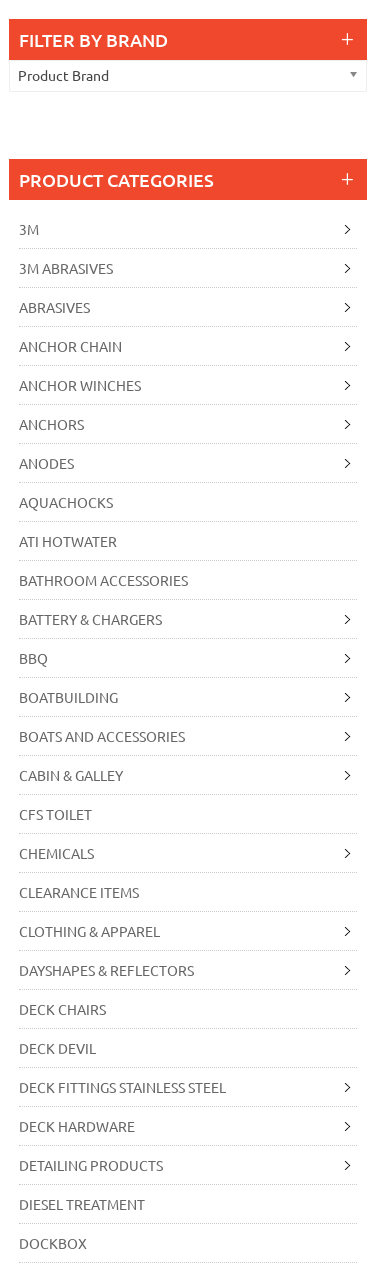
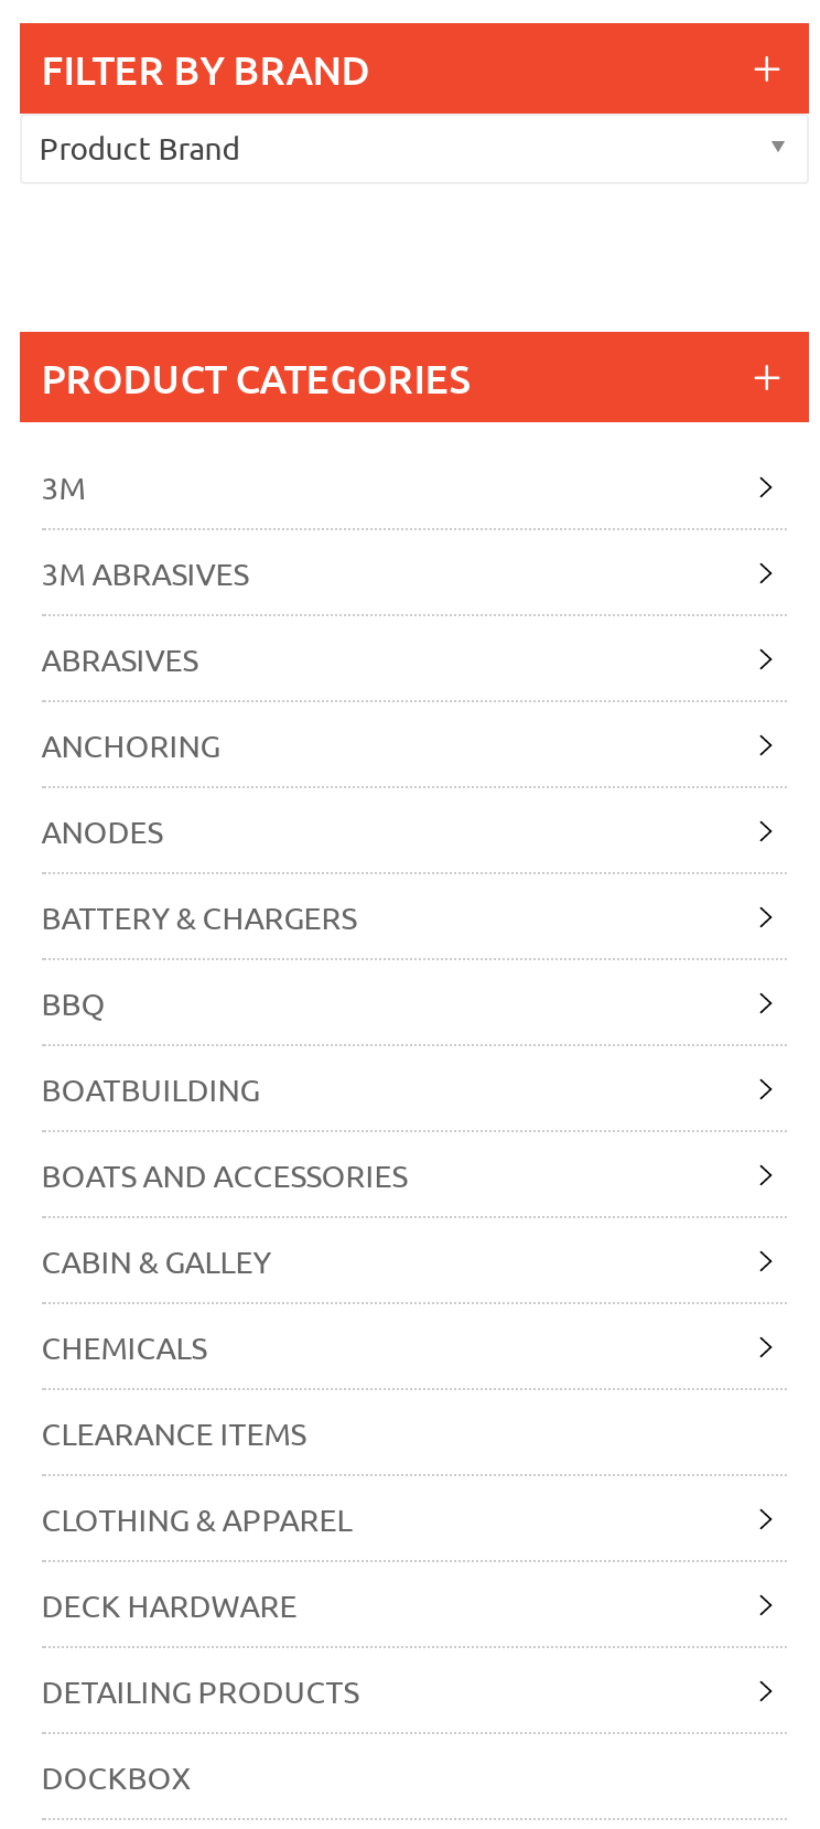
- ANCHOR CHAIN
- ANCHOR WINCHES
- ANCHORS
+ ANCHORING

- AQUACHOCKS
- ATI HOTWATER
- BATHROOM ACCESSORIES

- CFS TOILET

- DAYSHAPES & REFLECTORS
- DECK CHAIRS
- DECK DEVIL
- DECK FITTINGS STAINLESS STEEL

- DIESEL TREATMENT
